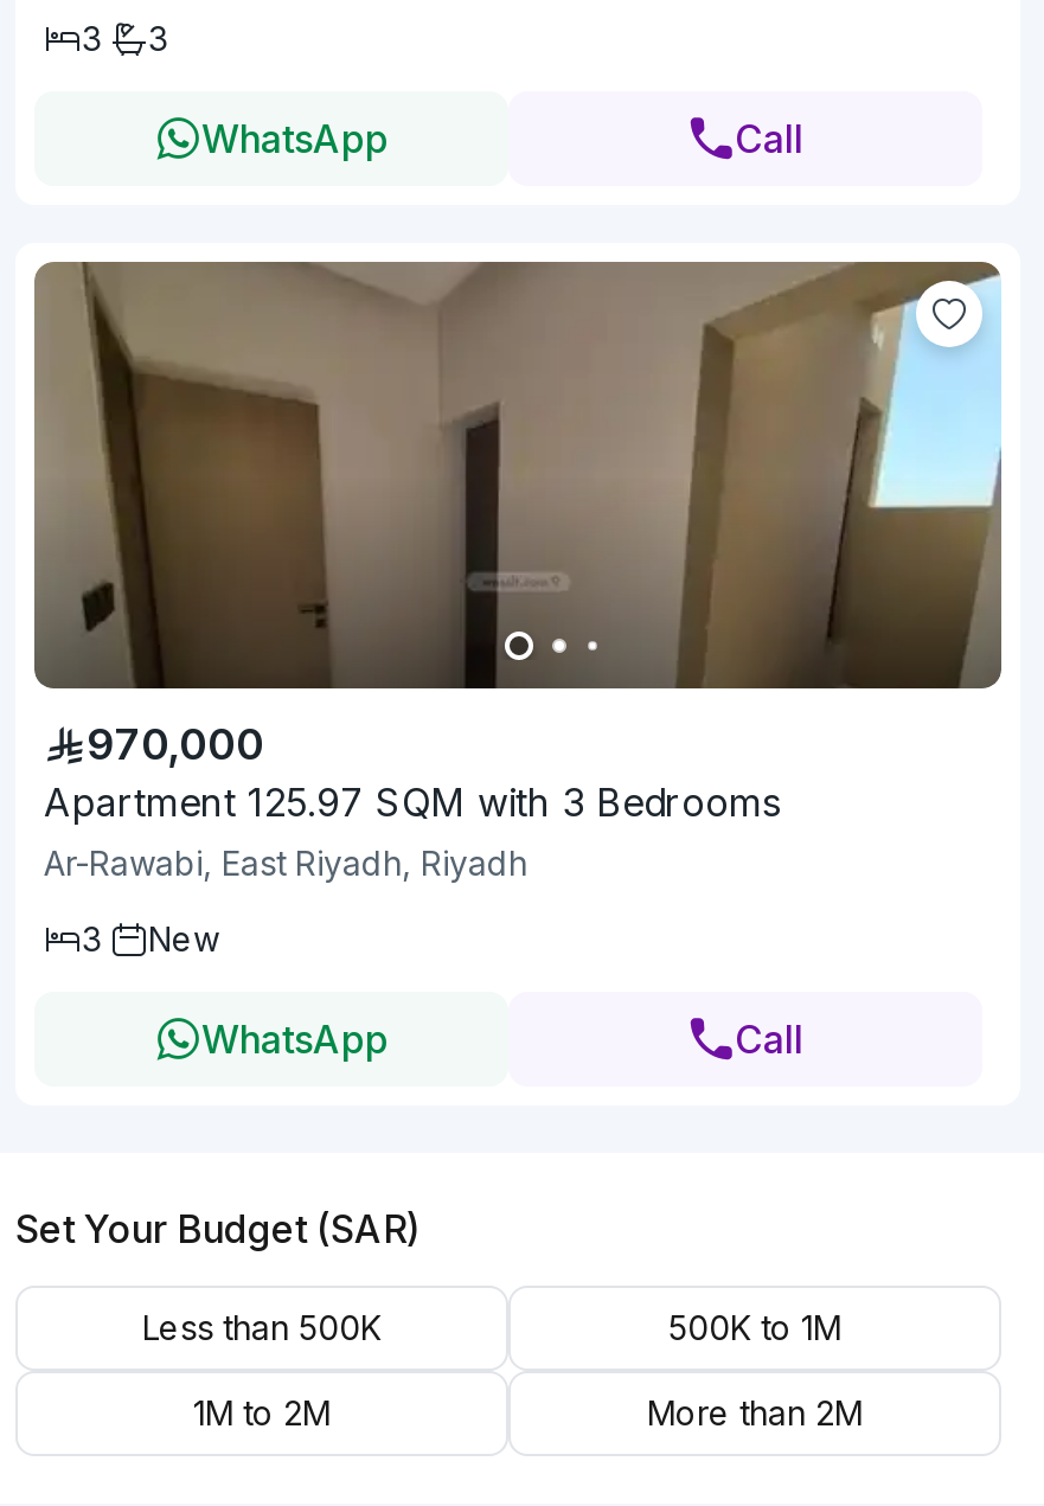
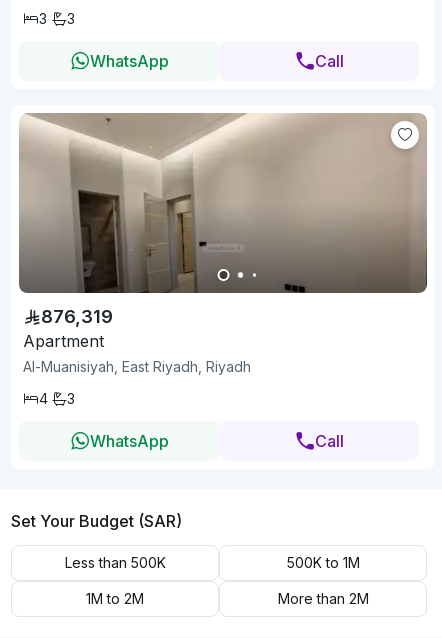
- [image]
- 970,000
- Apartment 125.97 SQM with 3 Bedrooms
- Ar-Rawabi, East Riyadh, Riyadh
+ [image]
+ 876,319
+ Apartment
+ Al-Muanisiyah, East Riyadh, Riyadh
+ 4

- New
